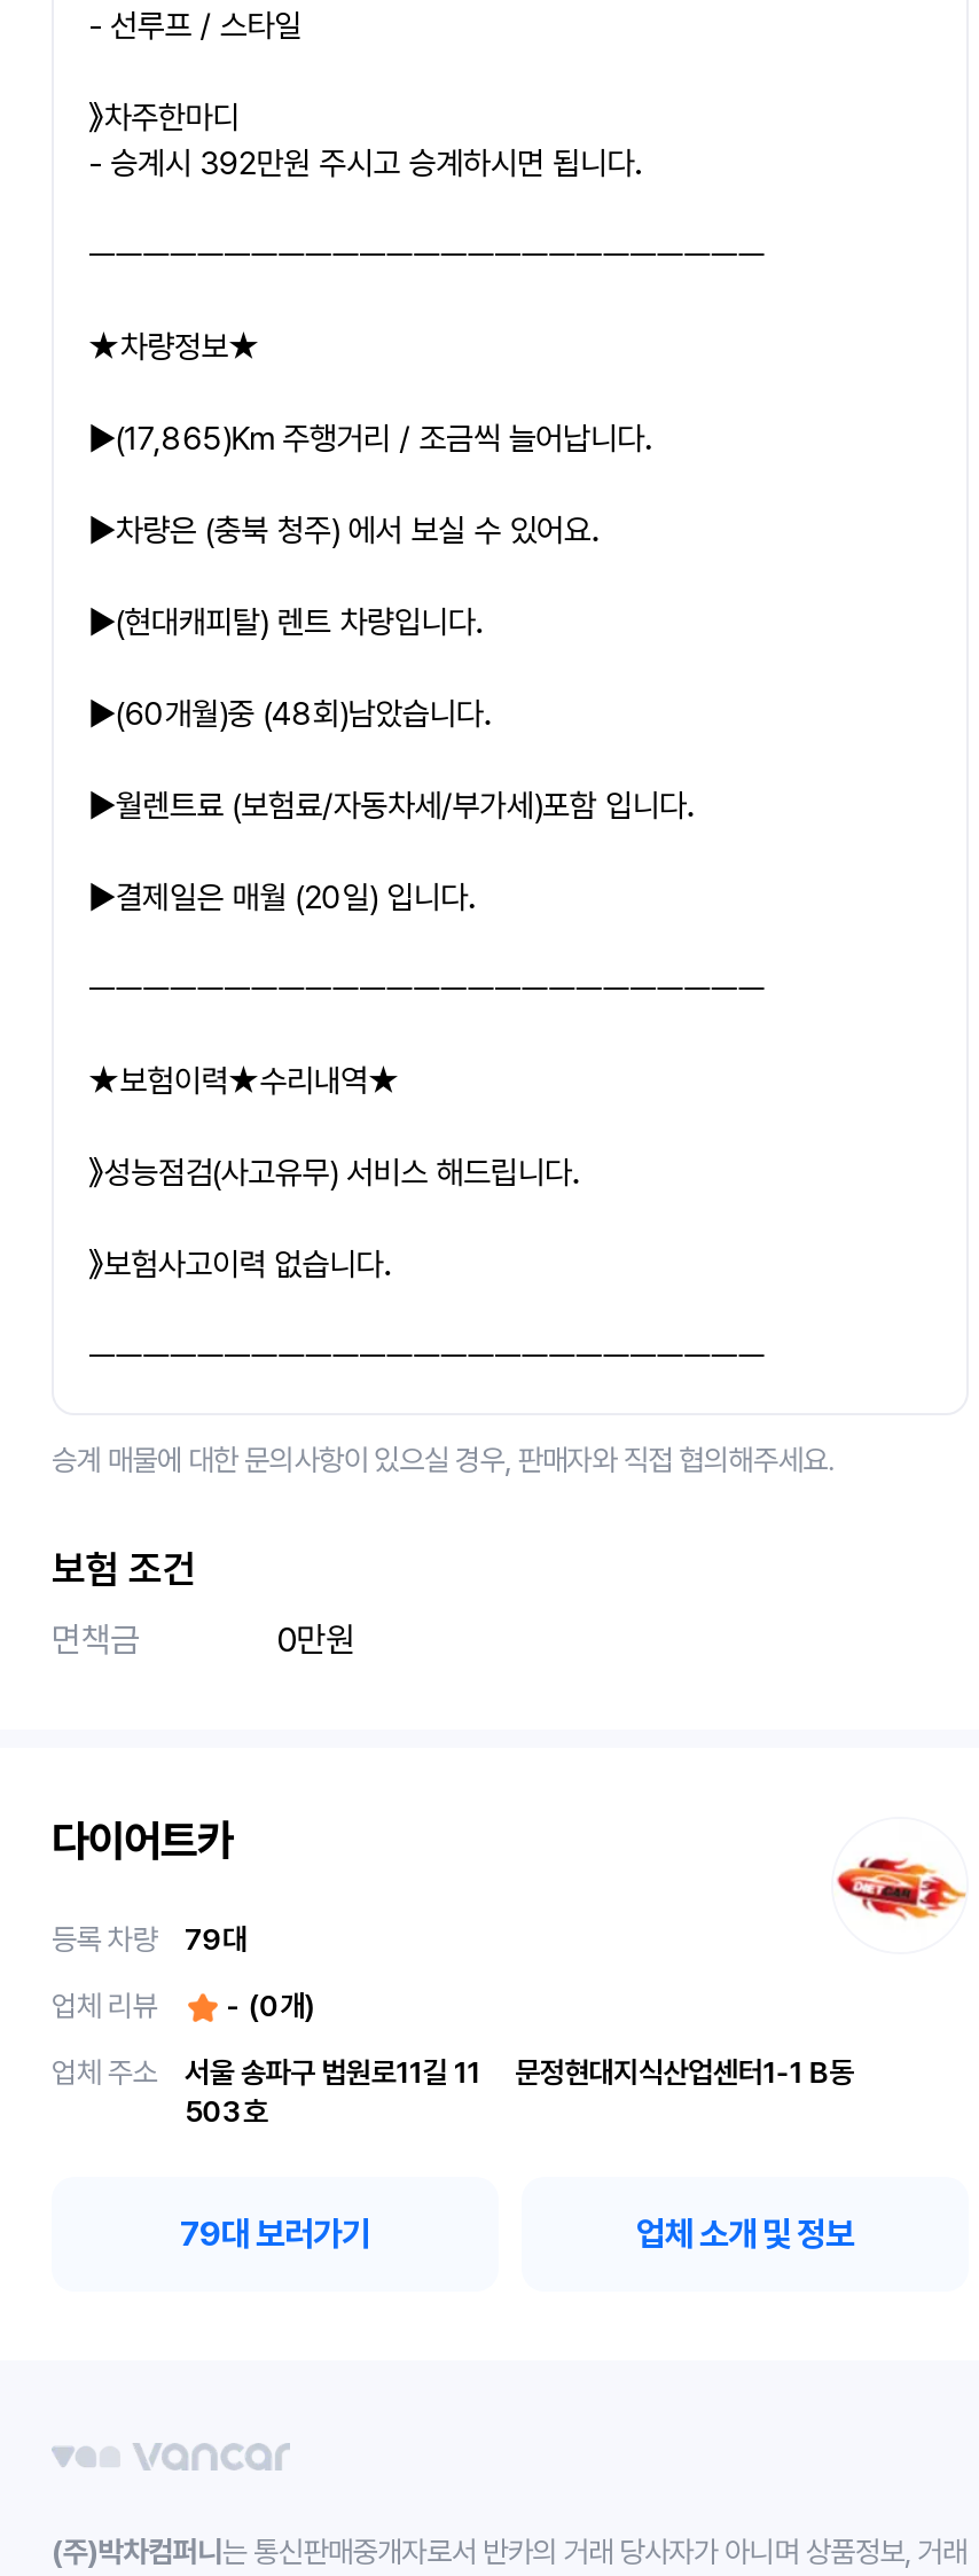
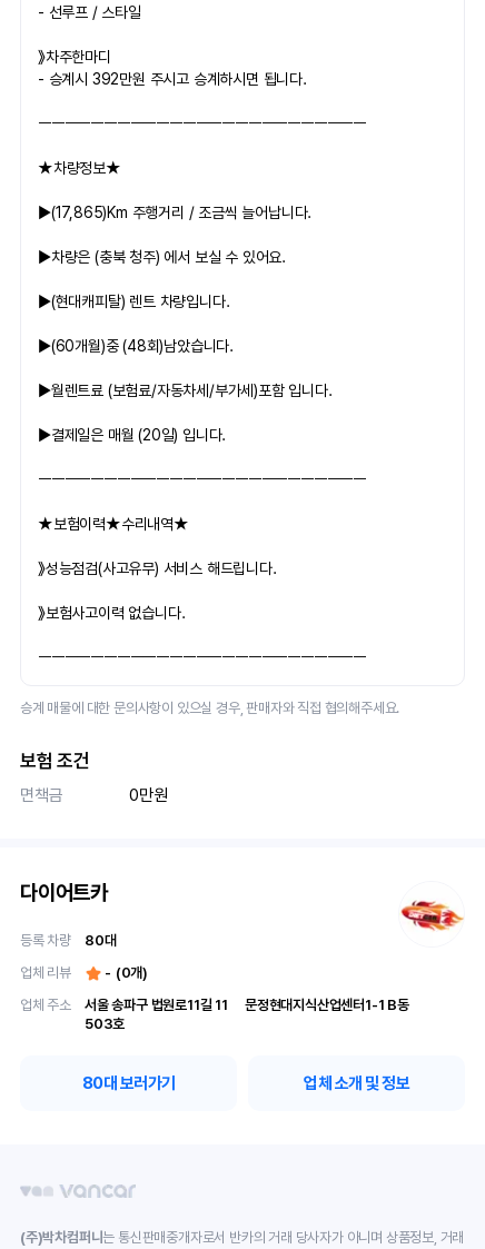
- 등록 차량 79대
+ 등록 차량 80대

- 79대 보러가기
+ 80대 보러가기
